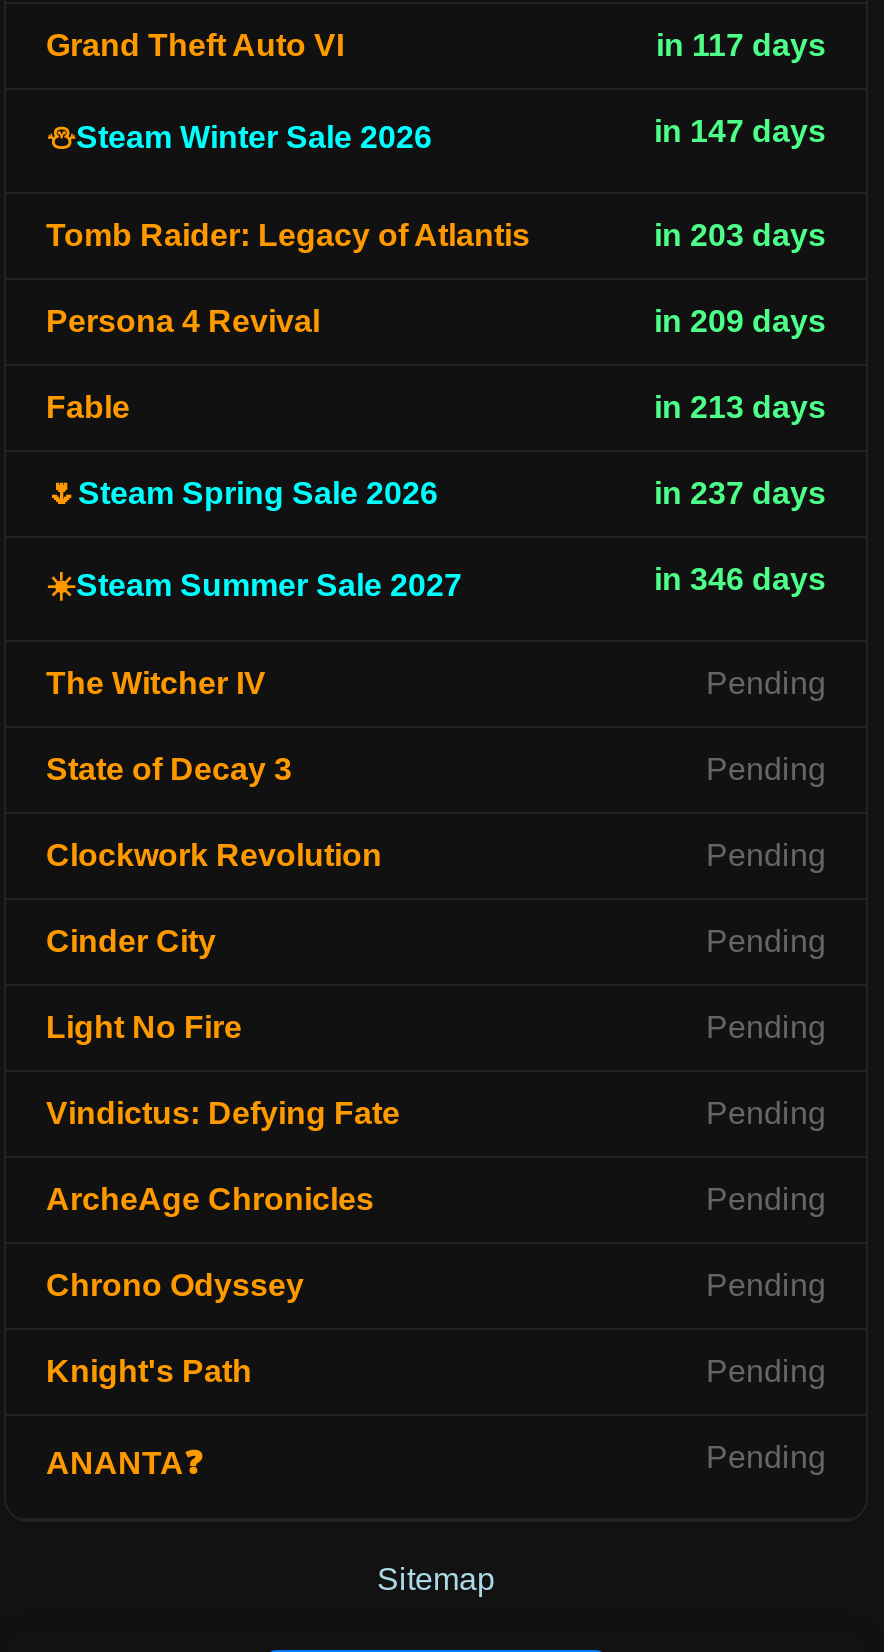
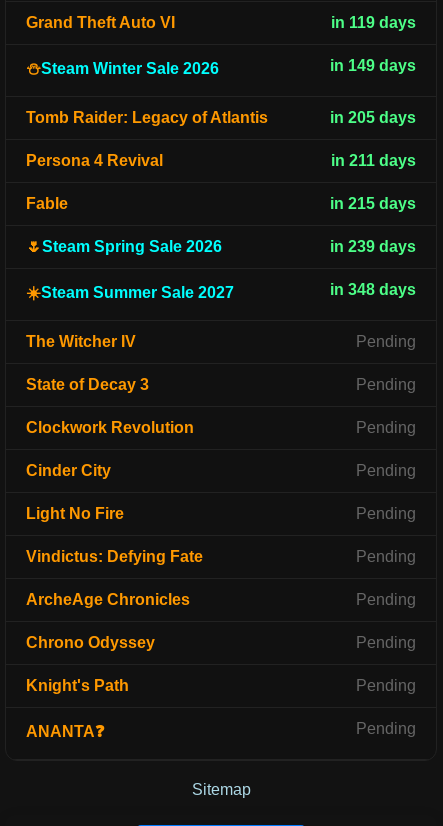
- in 117 days
+ in 119 days

- in 147 days
+ in 149 days

- in 203 days
+ in 205 days

- in 209 days
+ in 211 days

- in 213 days
+ in 215 days

- in 237 days
+ in 239 days

- in 346 days
+ in 348 days
